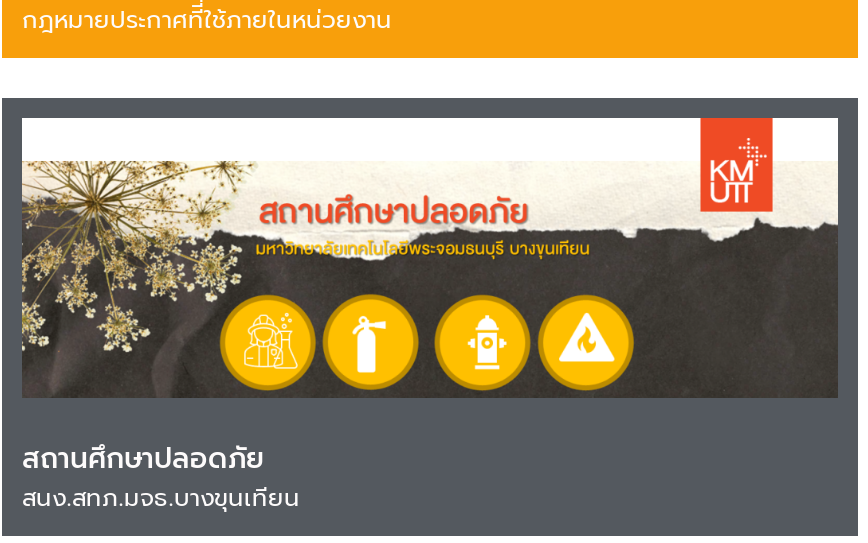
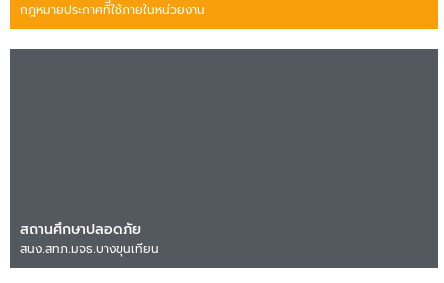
- [image]
